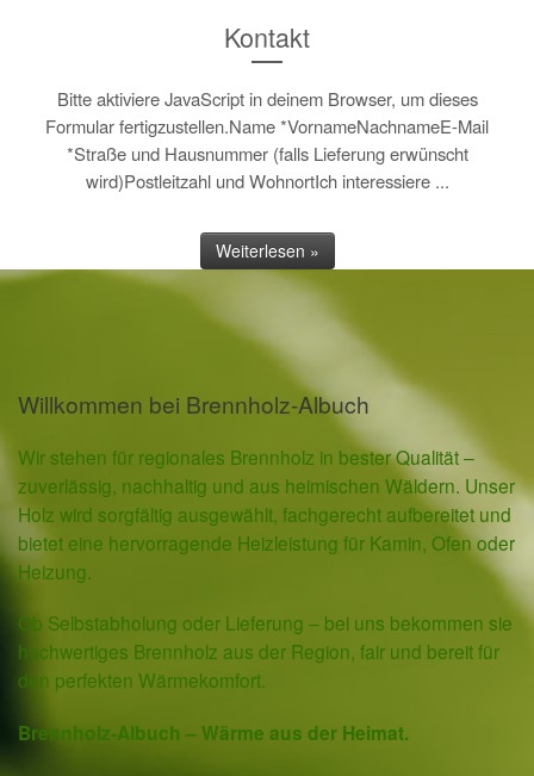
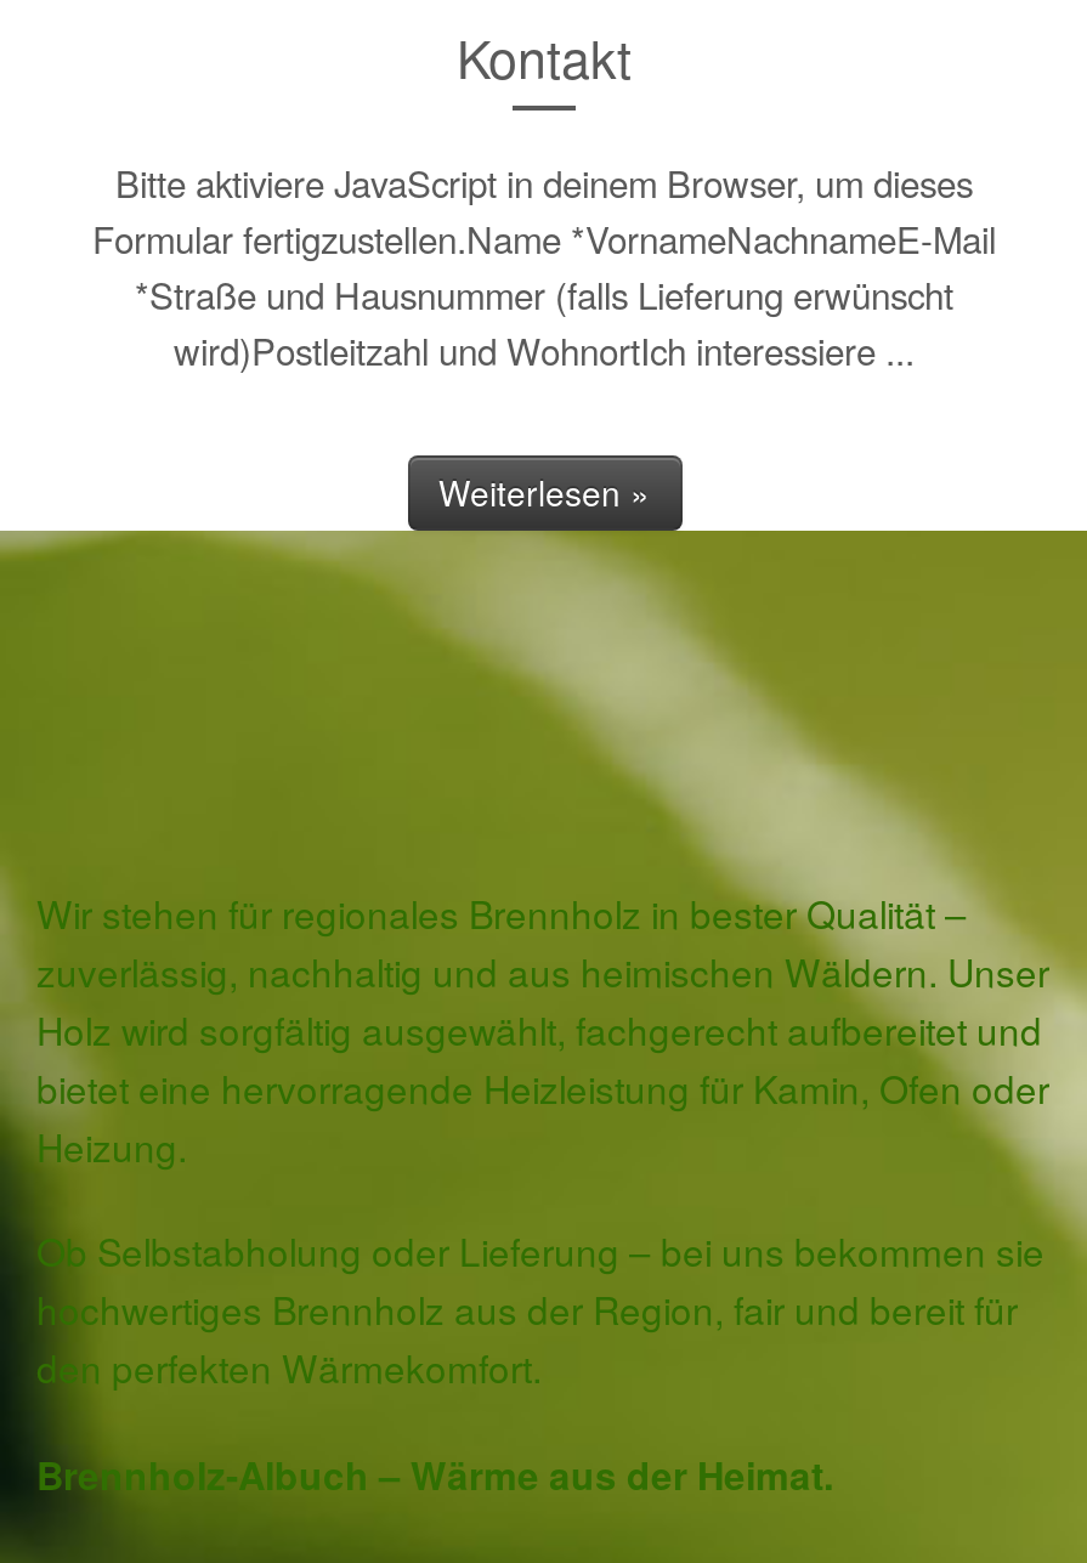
- Willkommen bei Brennholz-Albuch
